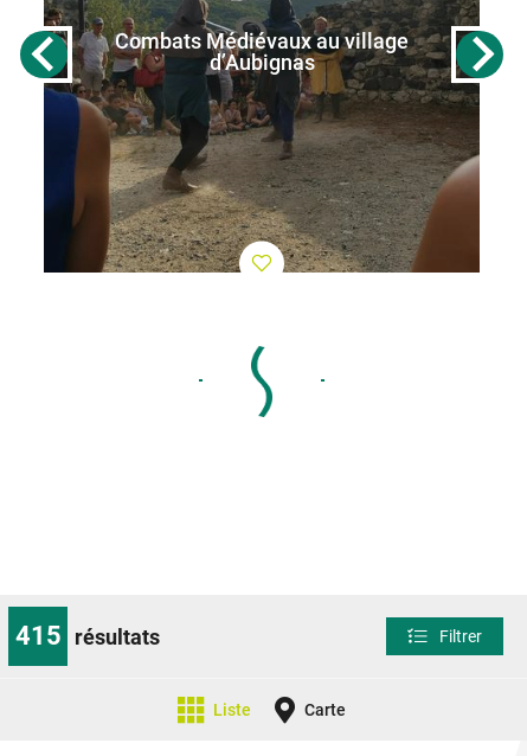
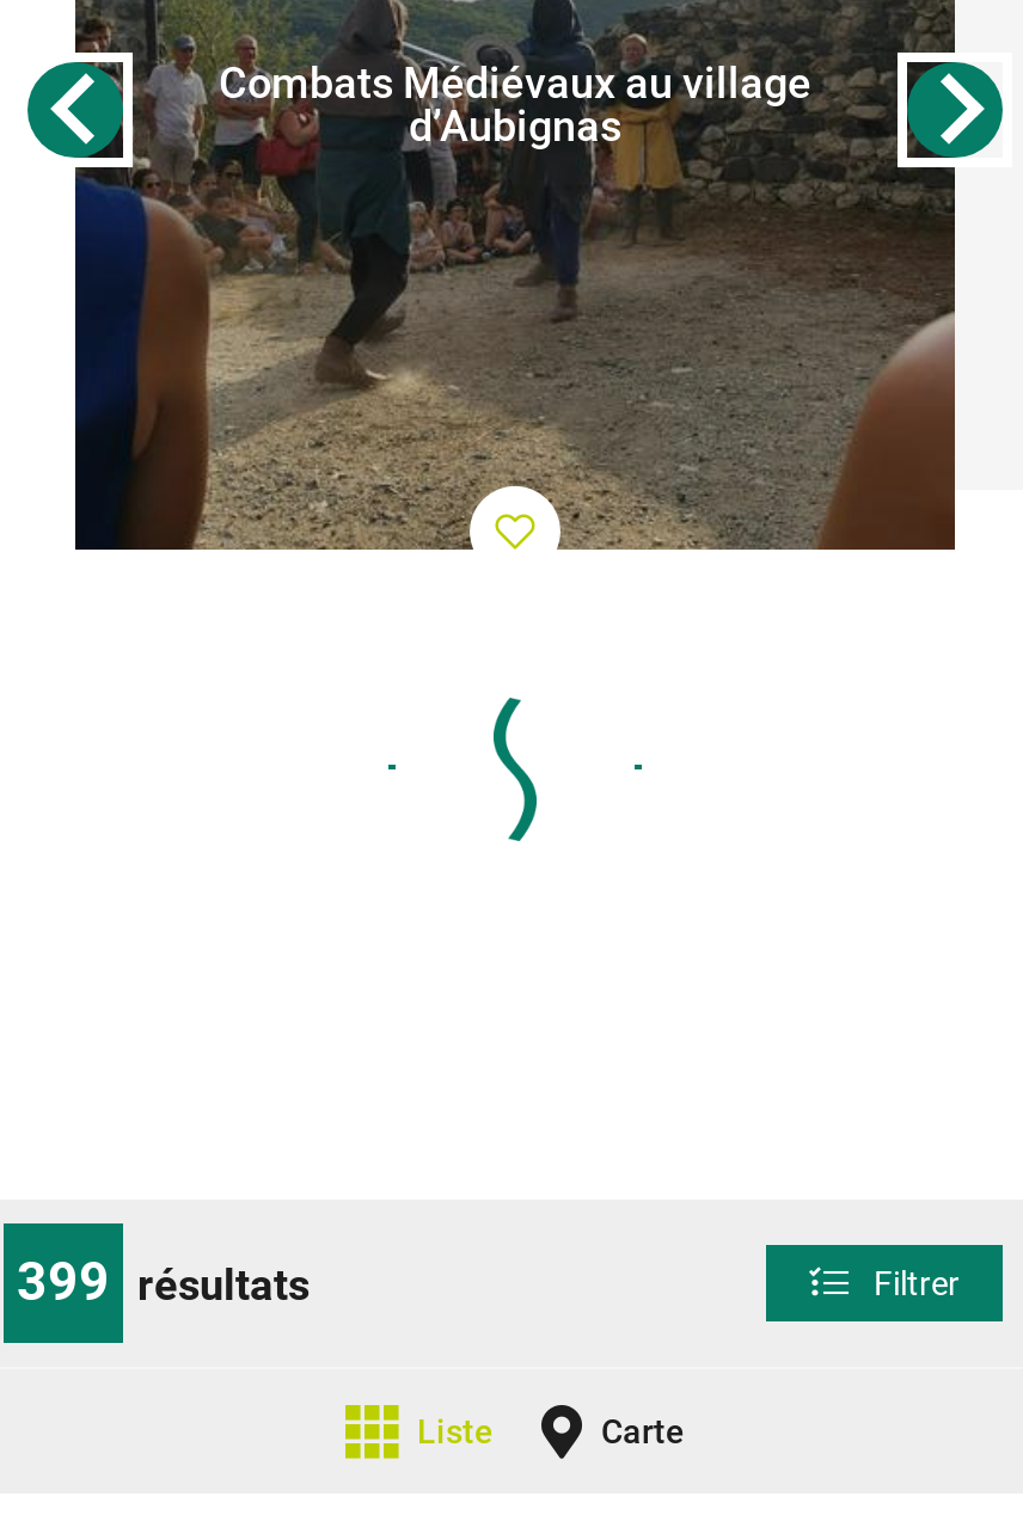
- 415 résultats
+ 399 résultats
